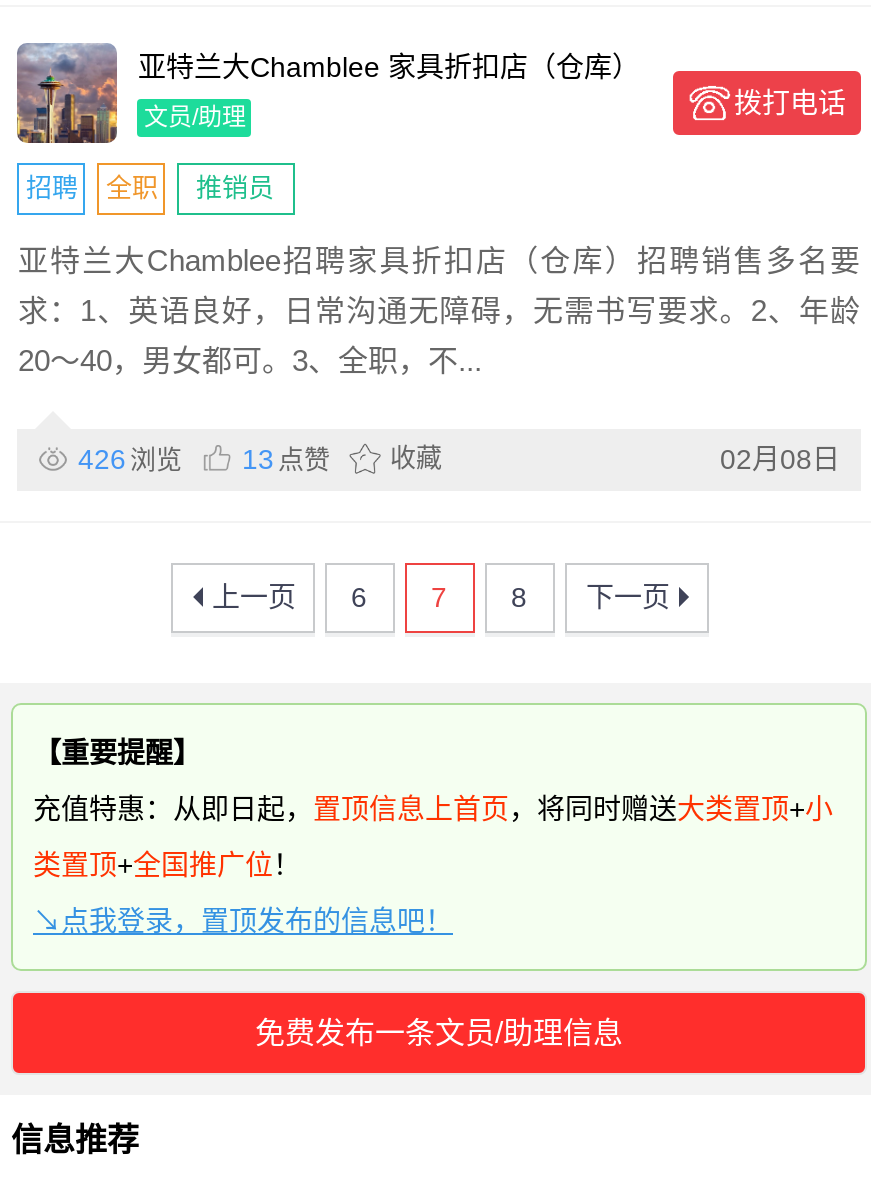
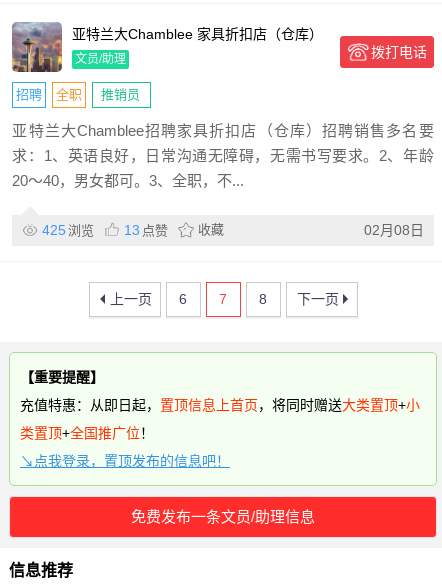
- 426 浏览 13 点赞 收藏
+ 425 浏览 13 点赞 收藏
